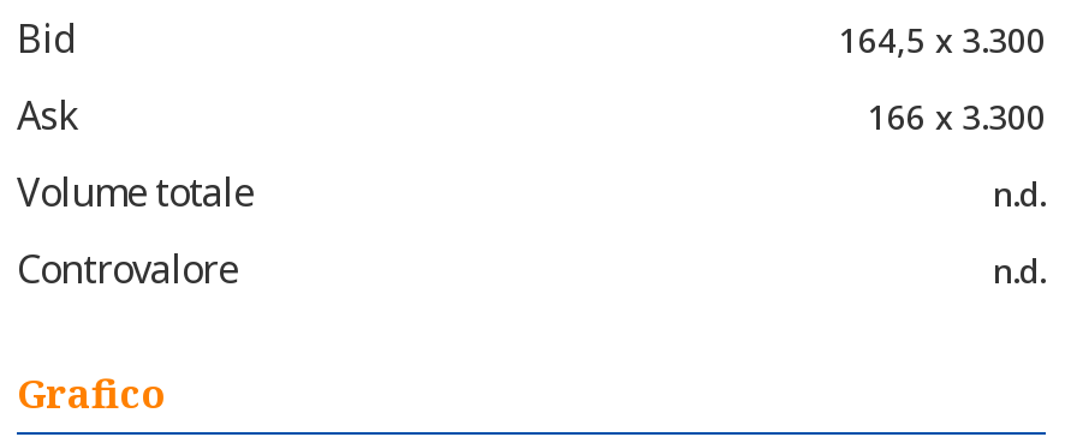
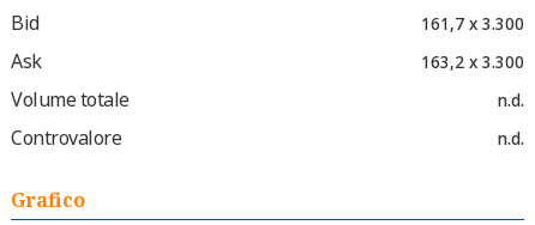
- 164,5 x 3.300
+ 161,7 x 3.300

- 166 x 3.300
+ 163,2 x 3.300
